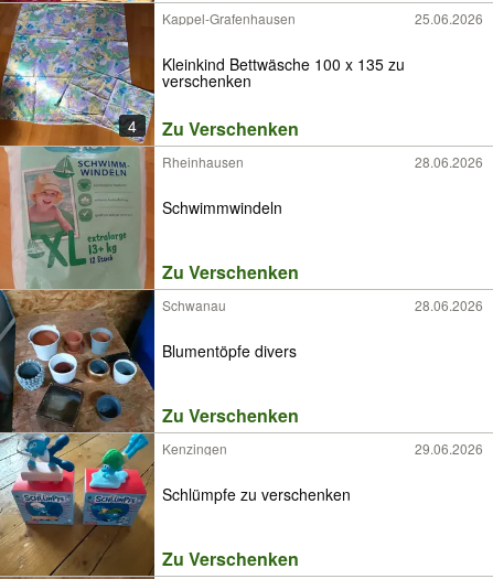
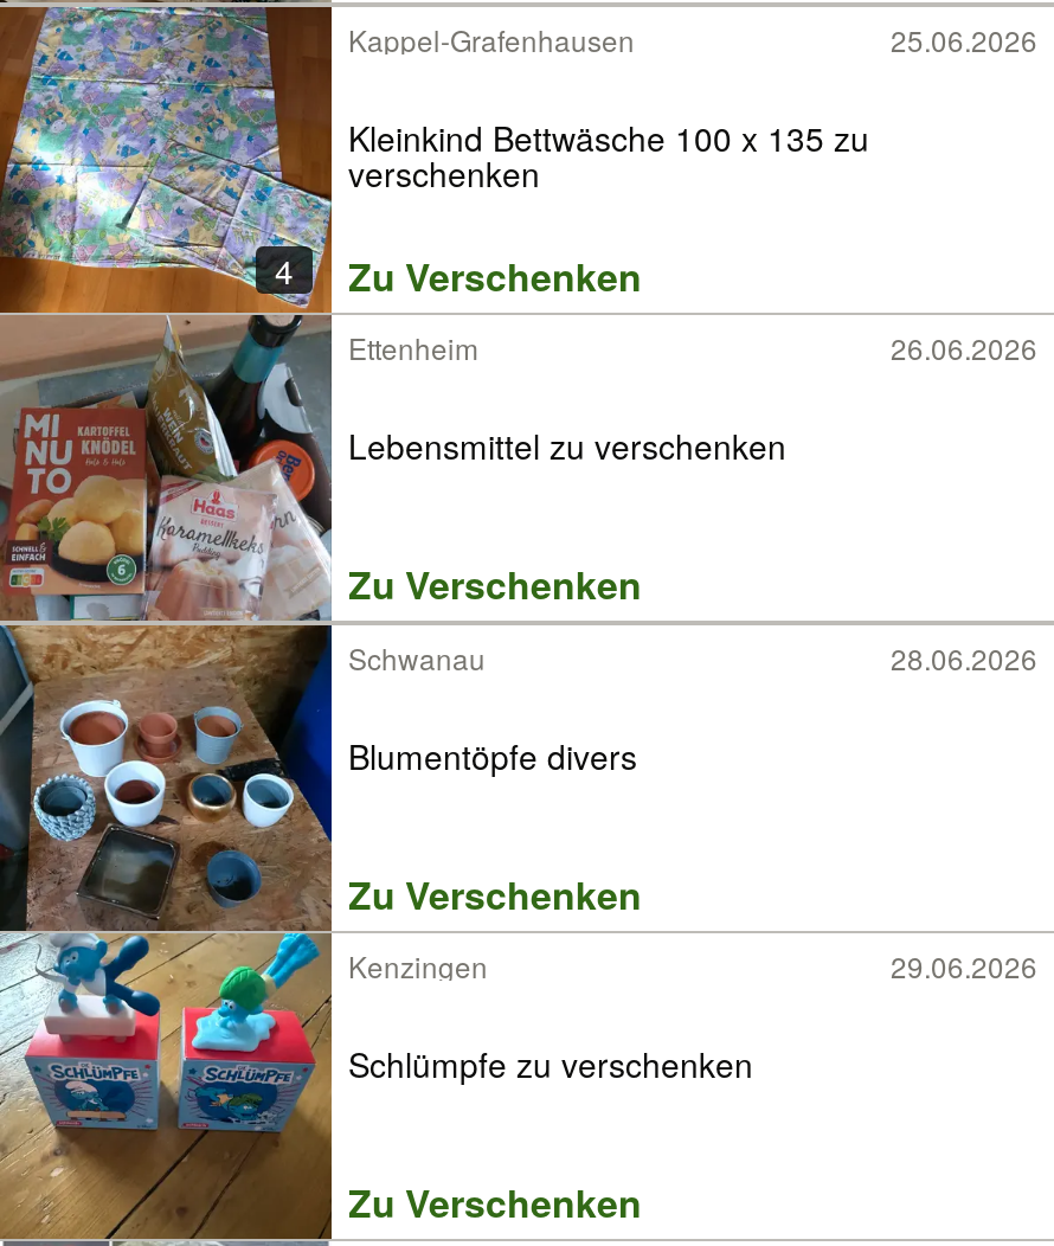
- [image]
- Rheinhausen
- 28.06.2026
+ [image]
+ Ettenheim
+ 26.06.2026

- Schwimmwindeln
+ Lebensmittel zu verschenken
